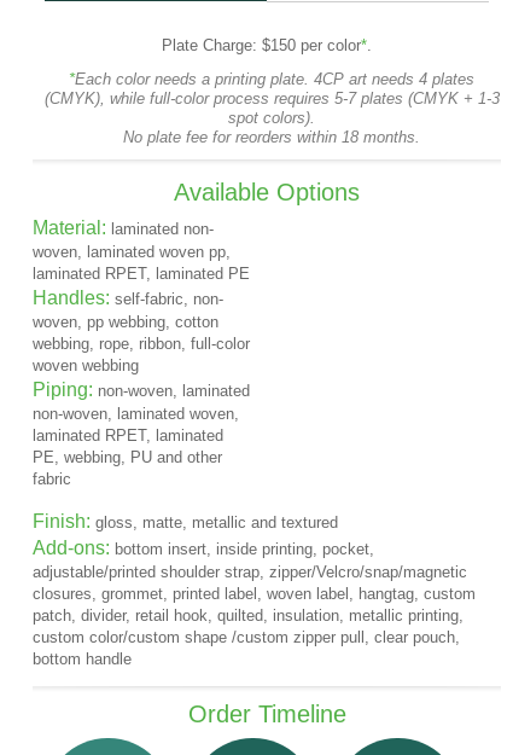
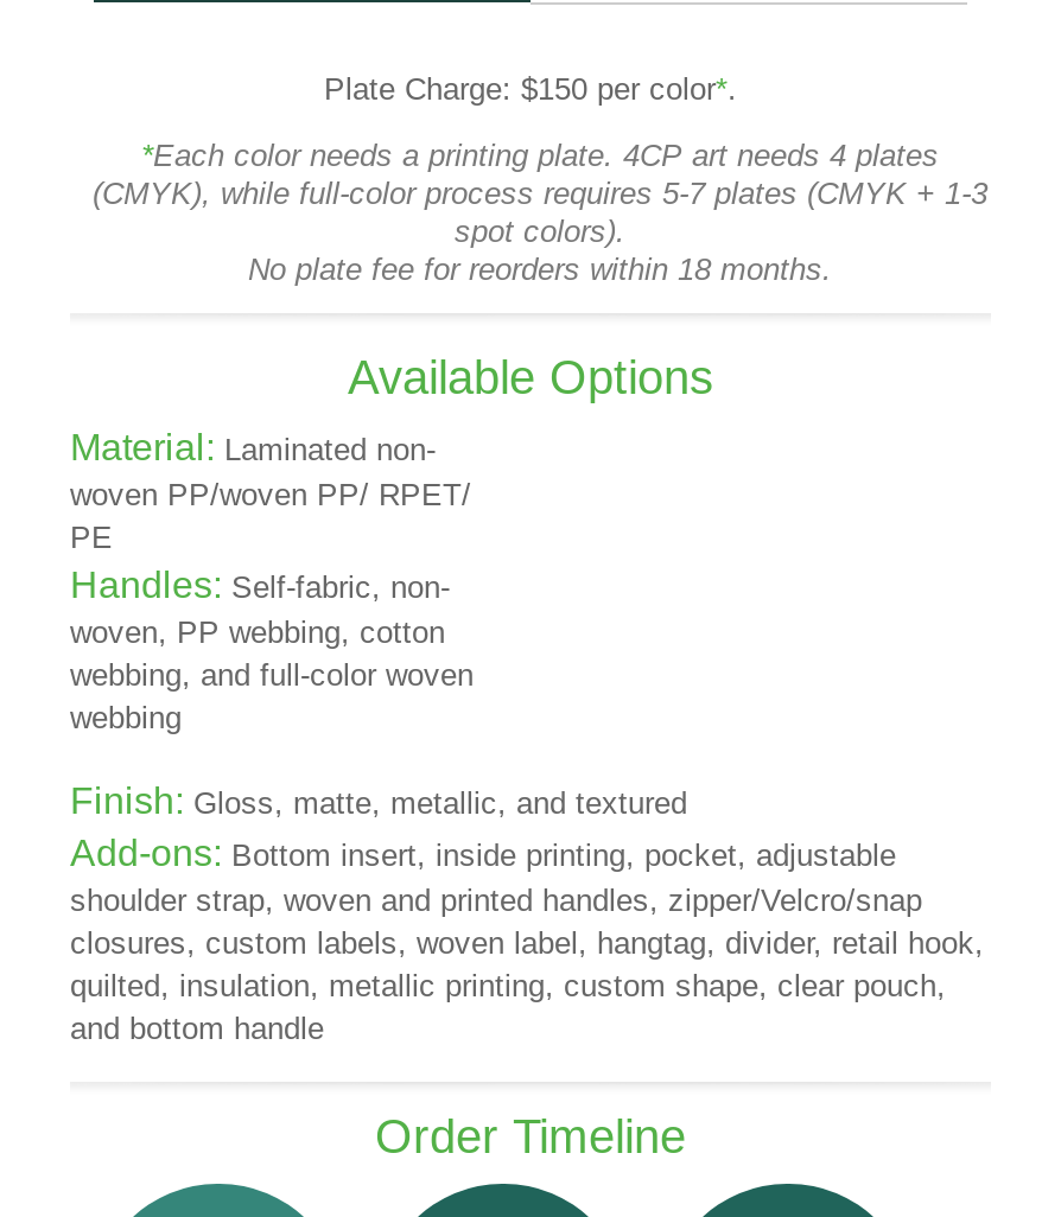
- Material: laminated non-
- woven, laminated woven pp,
- laminated RPET, laminated PE
- Handles: self-fabric, non-
- woven, pp webbing, cotton
- webbing, rope, ribbon, full-color
- woven webbing
- Piping: non-woven, laminated
- non-woven, laminated woven,
- laminated RPET, laminated
- PE, webbing, PU and other
- fabric
+ Material: Laminated non-
+ woven PP/woven PP/ RPET/
+ PE
+ Handles: Self-fabric, non-
+ woven, PP webbing, cotton
+ webbing, and full-color woven
+ webbing

- Finish: gloss, matte, metallic and textured
- Add-ons: bottom insert, inside printing, pocket,
- adjustable/printed shoulder strap, zipper/Velcro/snap/magnetic
- closures, grommet, printed label, woven label, hangtag, custom
- patch, divider, retail hook, quilted, insulation, metallic printing,
- custom color/custom shape /custom zipper pull, clear pouch,
- bottom handle
+ Finish: Gloss, matte, metallic, and textured
+ Add-ons: Bottom insert, inside printing, pocket, adjustable
+ shoulder strap, woven and printed handles, zipper/Velcro/snap
+ closures, custom labels, woven label, hangtag, divider, retail hook,
+ quilted, insulation, metallic printing, custom shape, clear pouch,
+ and bottom handle
